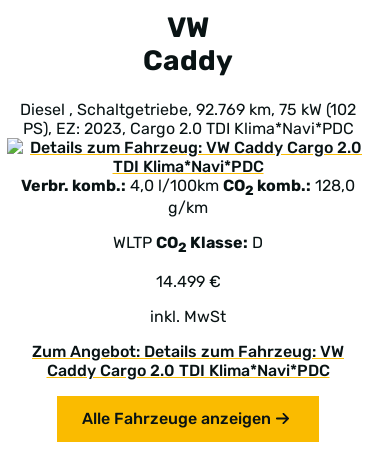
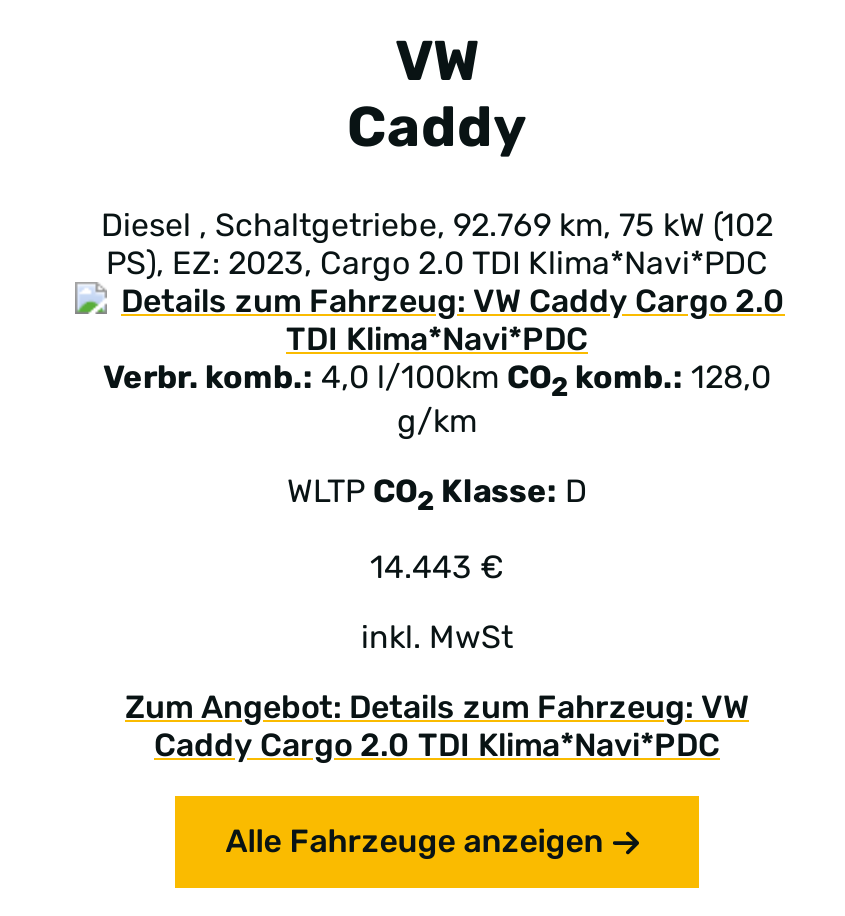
- 14.499 €
+ 14.443 €
